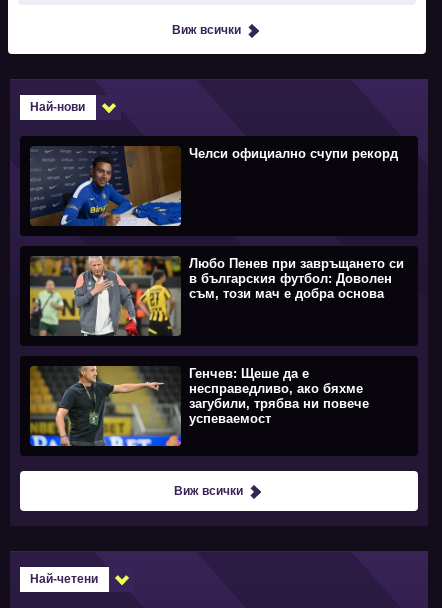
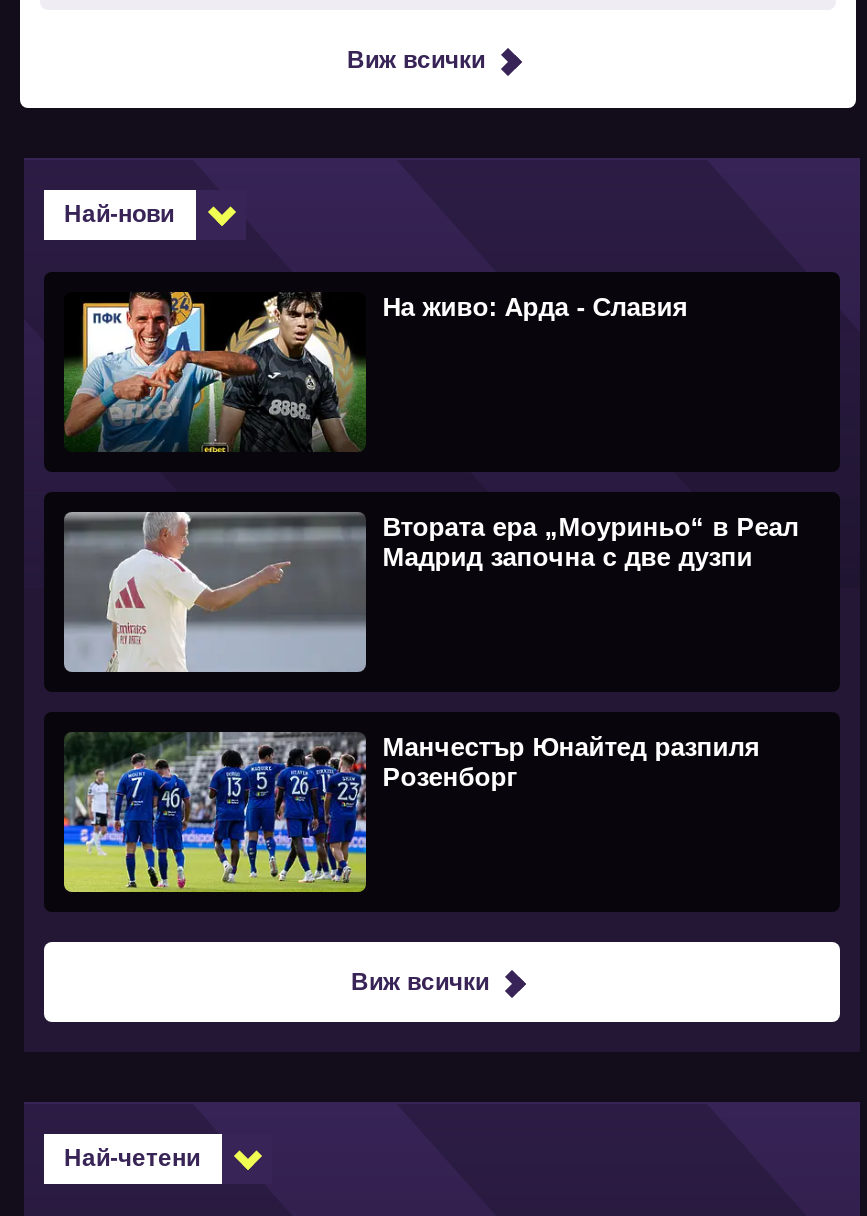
- [image]
- Челси официално счупи рекорд
+ [image]
+ На живо: Арда - Славия

- [image]
- Любо Пенев при завръщането си
- в българския футбол: Доволен
- съм, този мач е добра основа
+ [image]
+ Втората ера „Моуриньо“ в Реал
+ Мадрид започна с две дузпи

- [image]
- Генчев: Щеше да е
- несправедливо, ако бяхме
- загубили, трябва ни повече
- успеваемост
+ [image]
+ Манчестър Юнайтед разпиля
+ Розенборг
